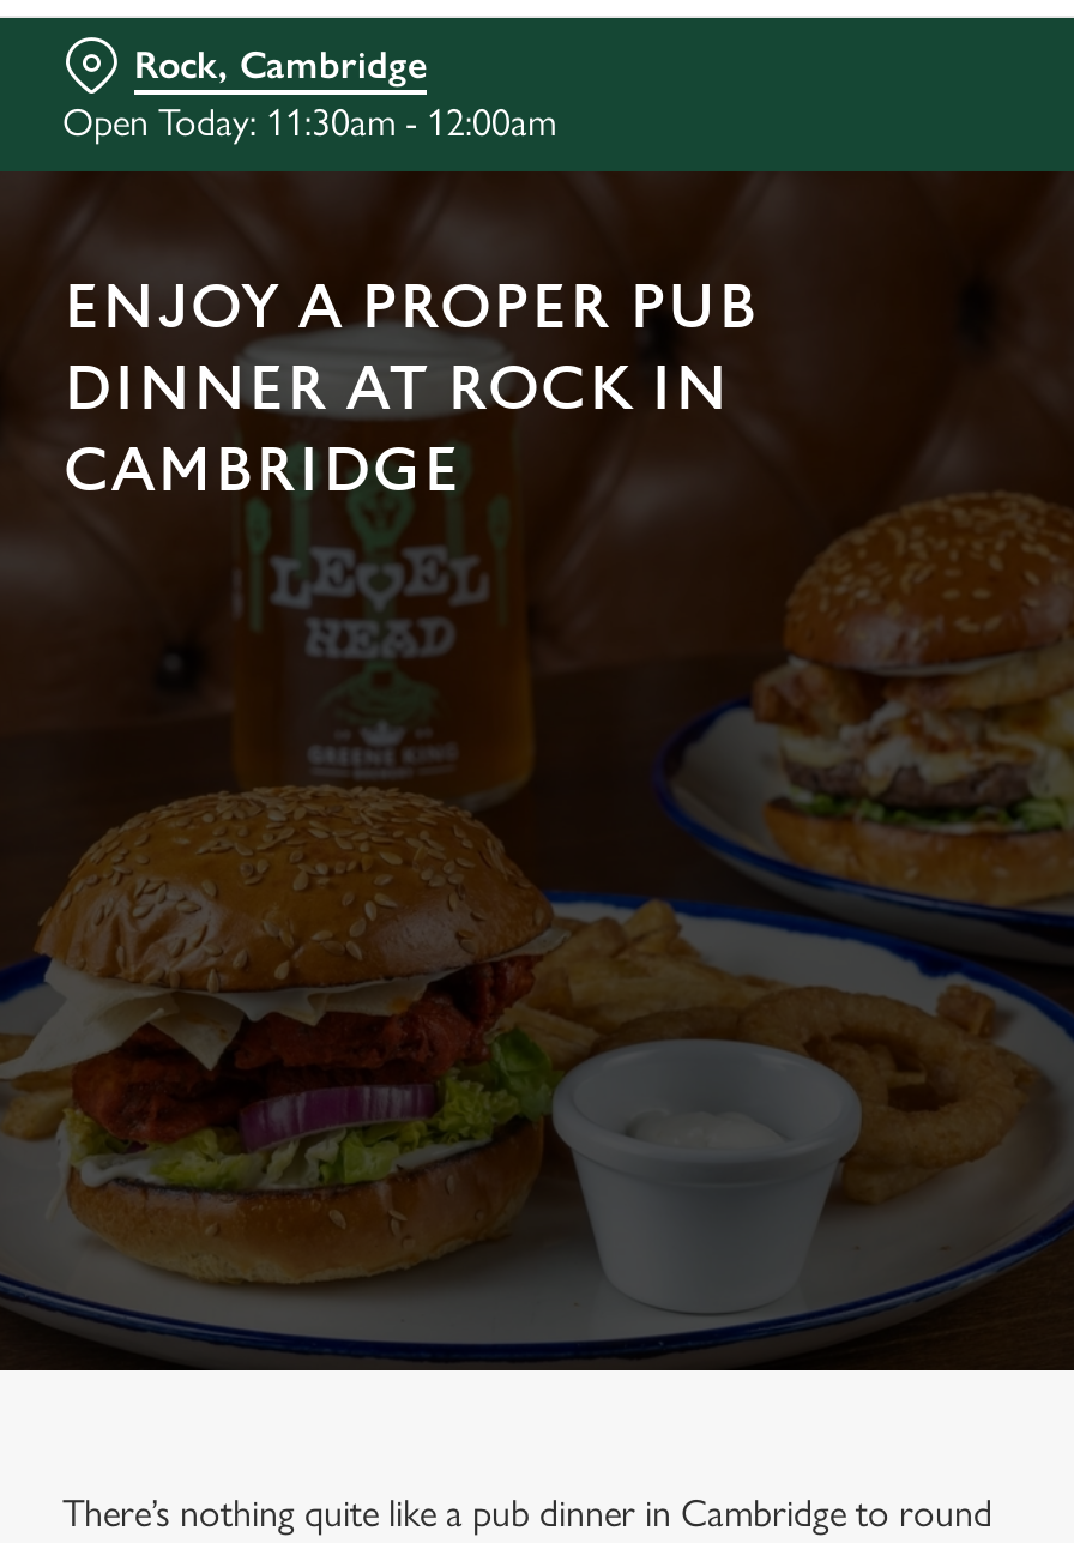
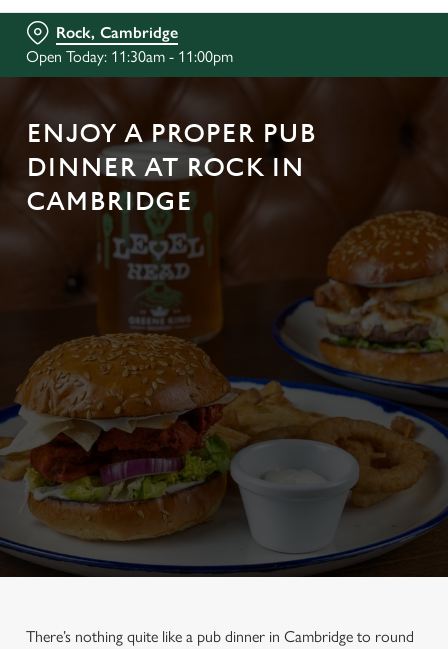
- Open Today: 11:30am - 12:00am
+ Open Today: 11:30am - 11:00pm
